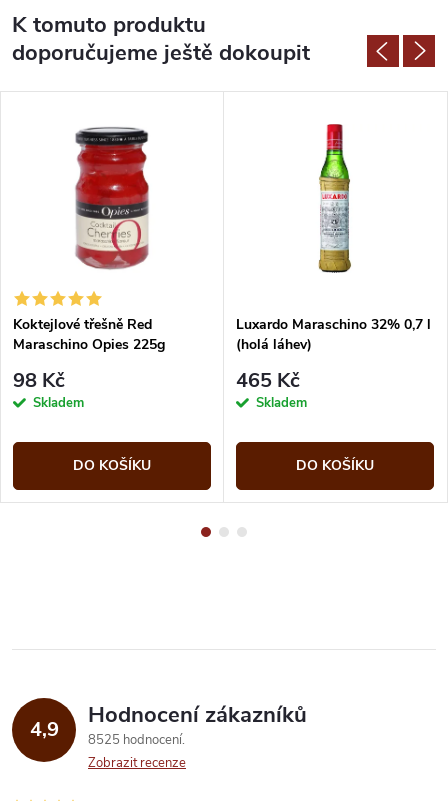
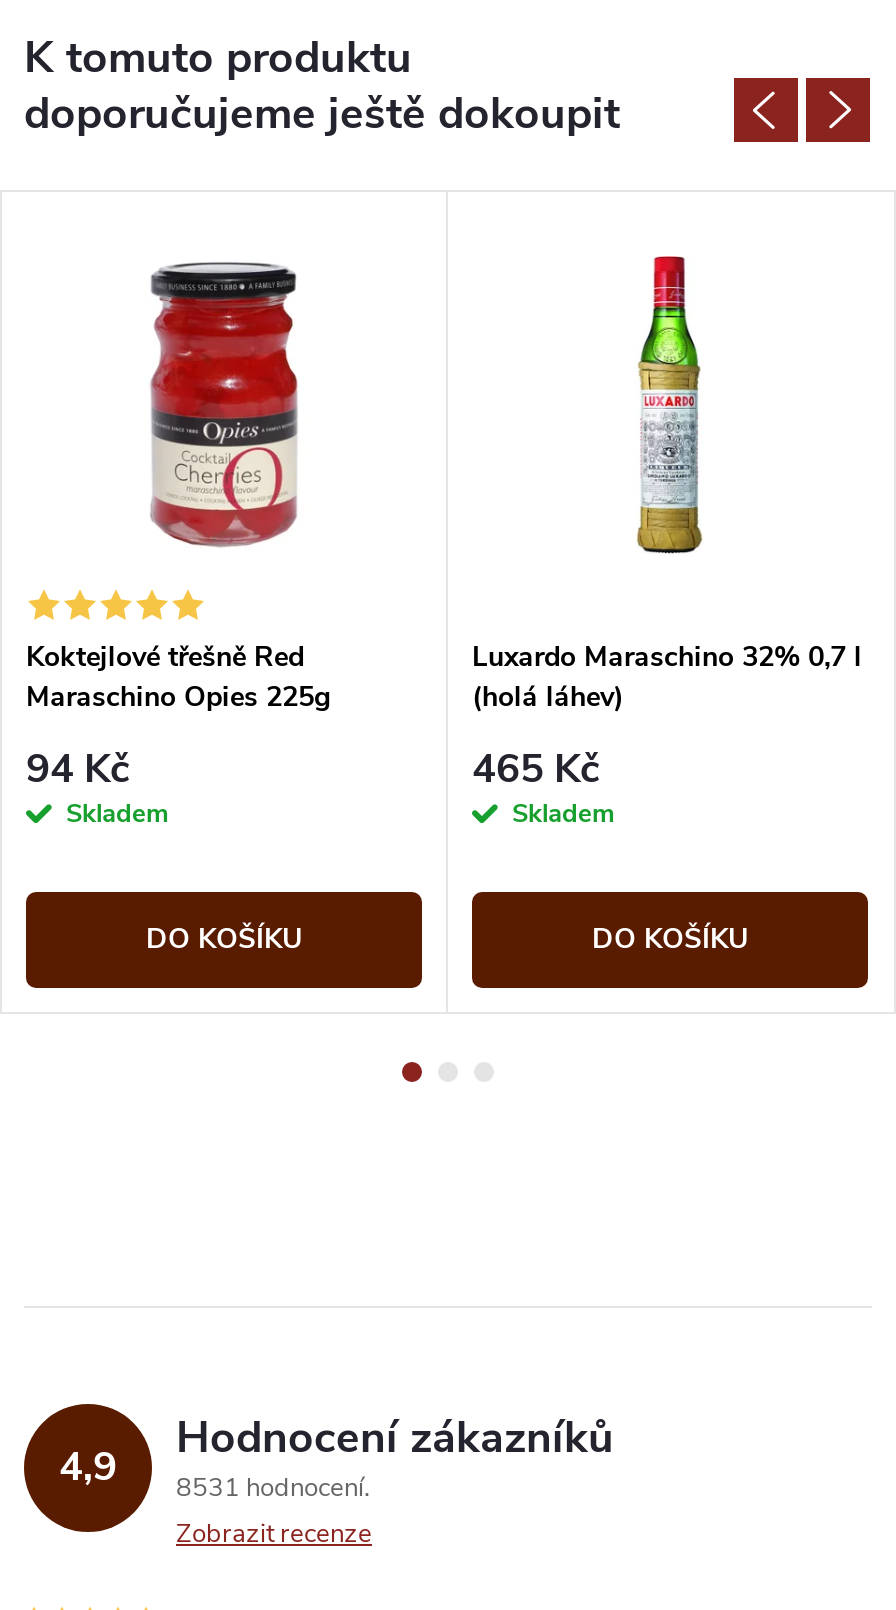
- 98 Kč
+ 94 Kč

- 4,9 8525 hodnocení Hodnocení zákazníků
+ 4,9 8531 hodnocení Hodnocení zákazníků
